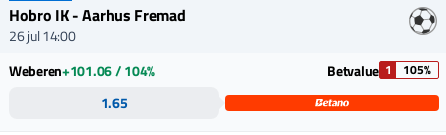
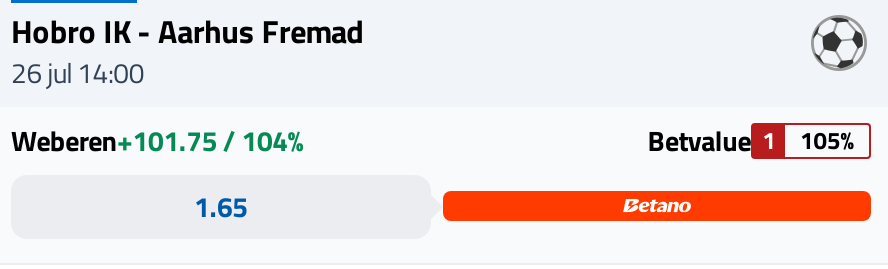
- Weberen+101.06 / 104%
+ Weberen+101.75 / 104%
